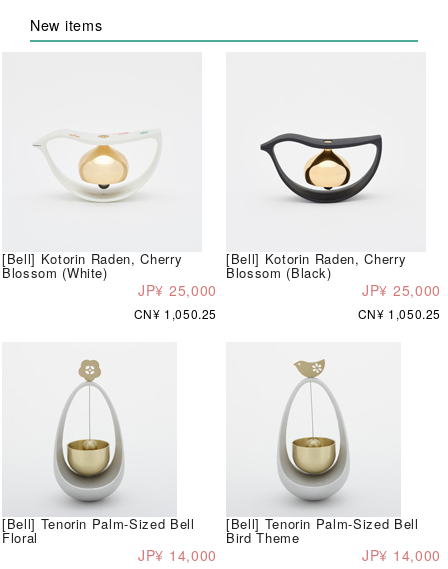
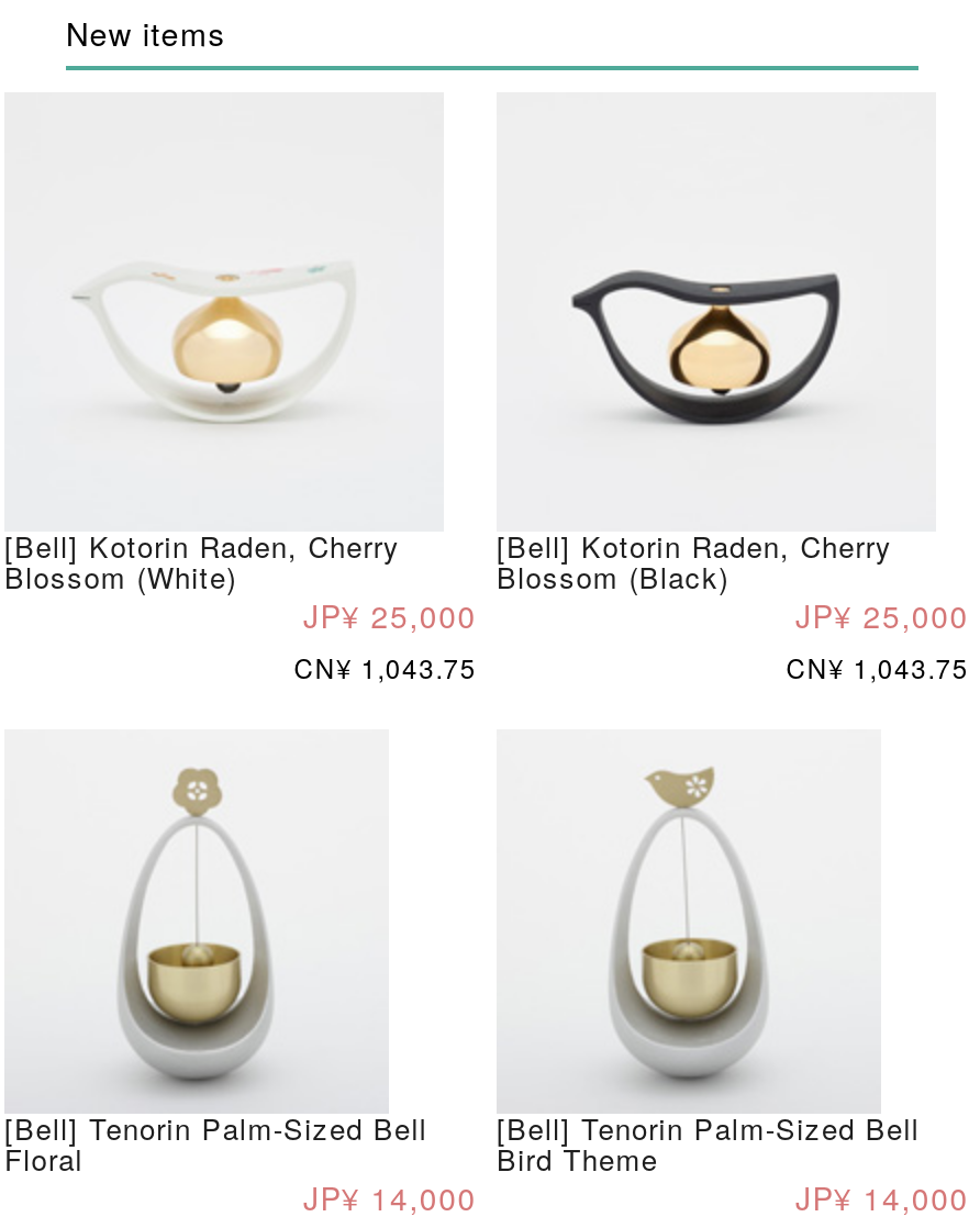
- CN¥ 1,050.25
+ CN¥ 1,043.75

- CN¥ 1,050.25
+ CN¥ 1,043.75
